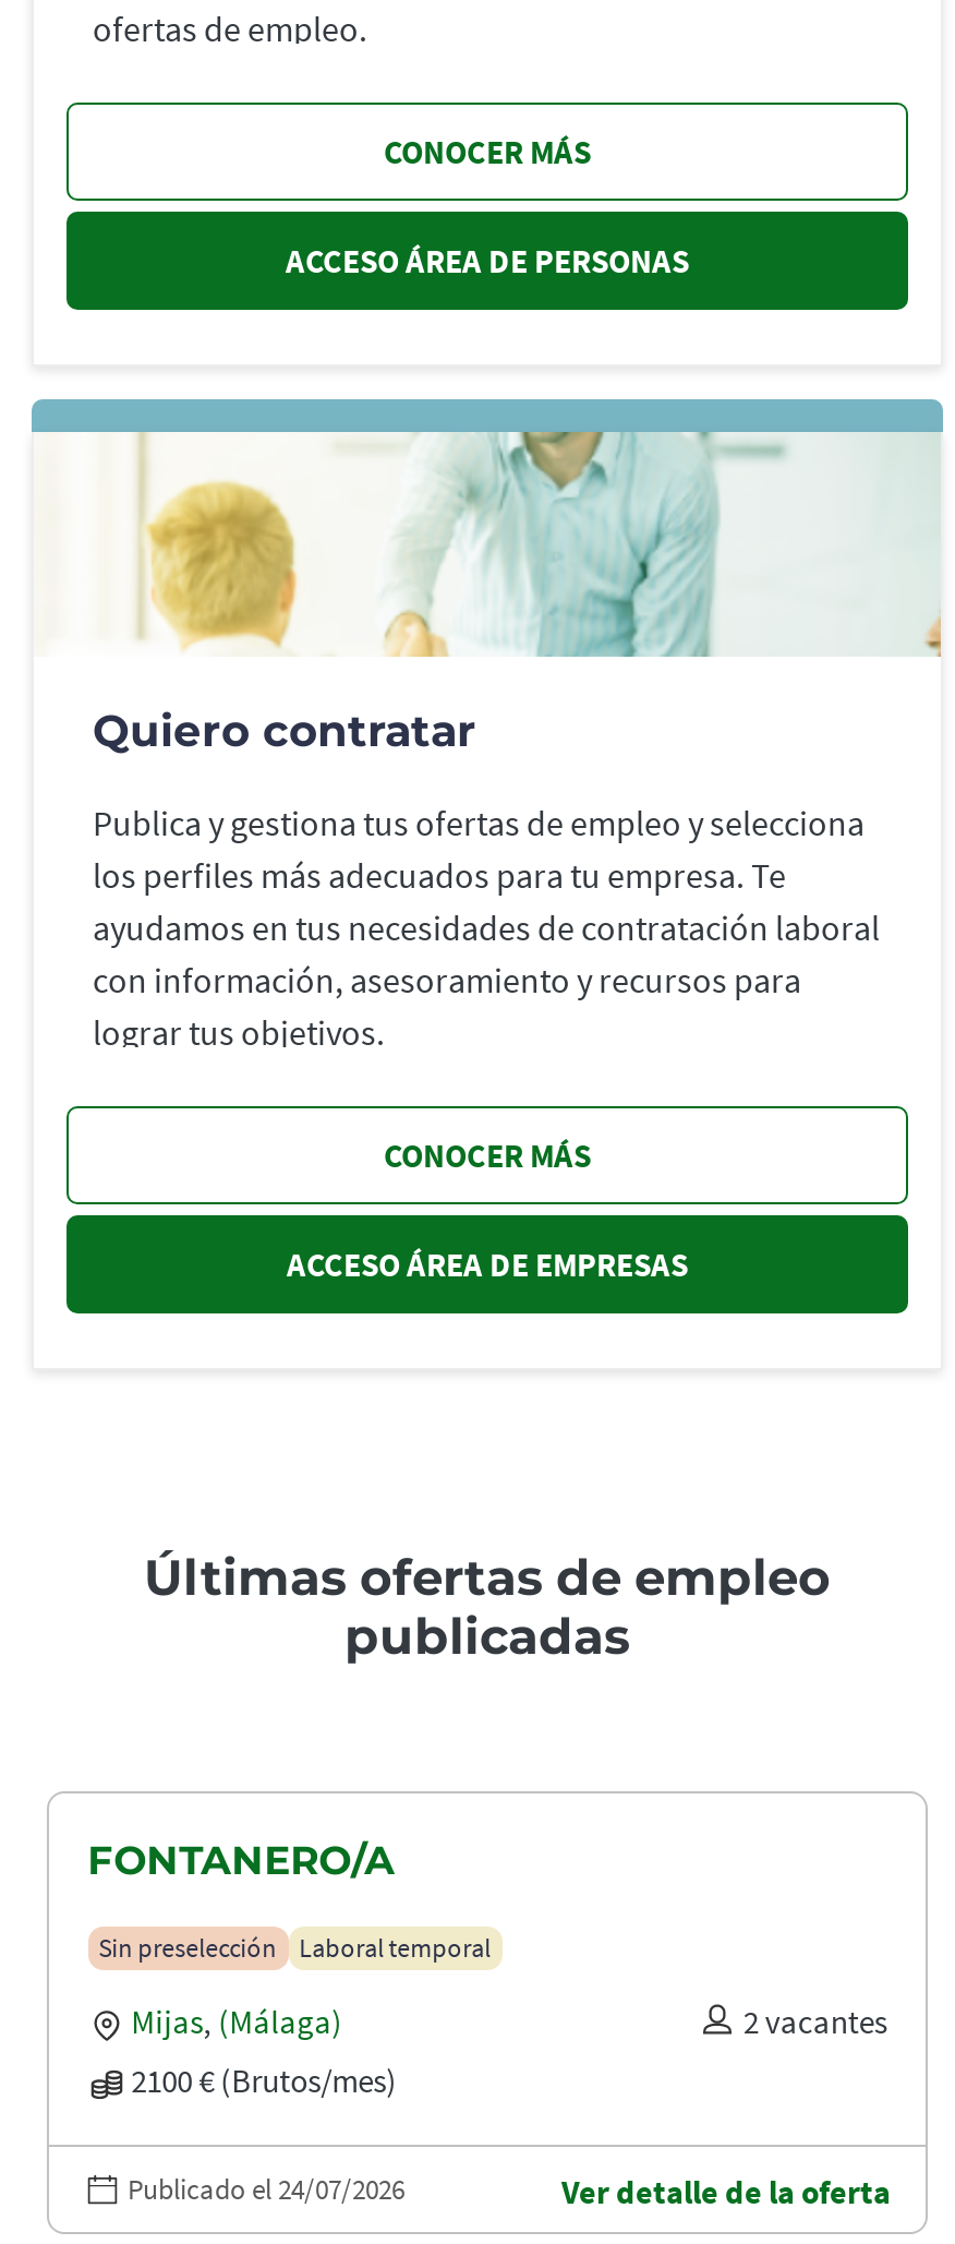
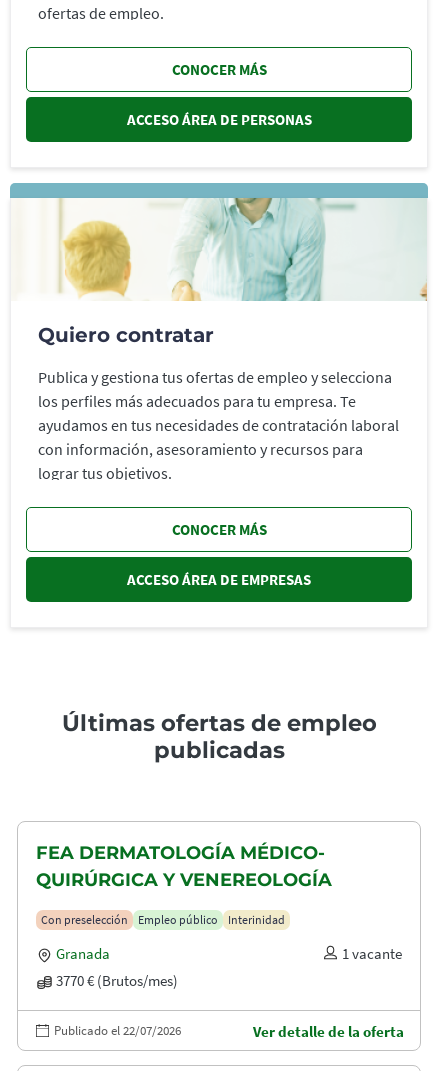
- FONTANERO/A
+ FEA DERMATOLOGÍA MÉDICO-
+ QUIRÚRGICA Y VENEREOLOGÍA

- Sin preselección
- Laboral temporal
+ Con preselección
+ Empleo público
+ Interinidad

- Mijas, (Málaga)
- 2 vacantes
- 2100 € (Brutos/mes)
+ Granada
+ 1 vacante
+ 3770 € (Brutos/mes)

- Publicado el 24/07/2026
+ Publicado el 22/07/2026
